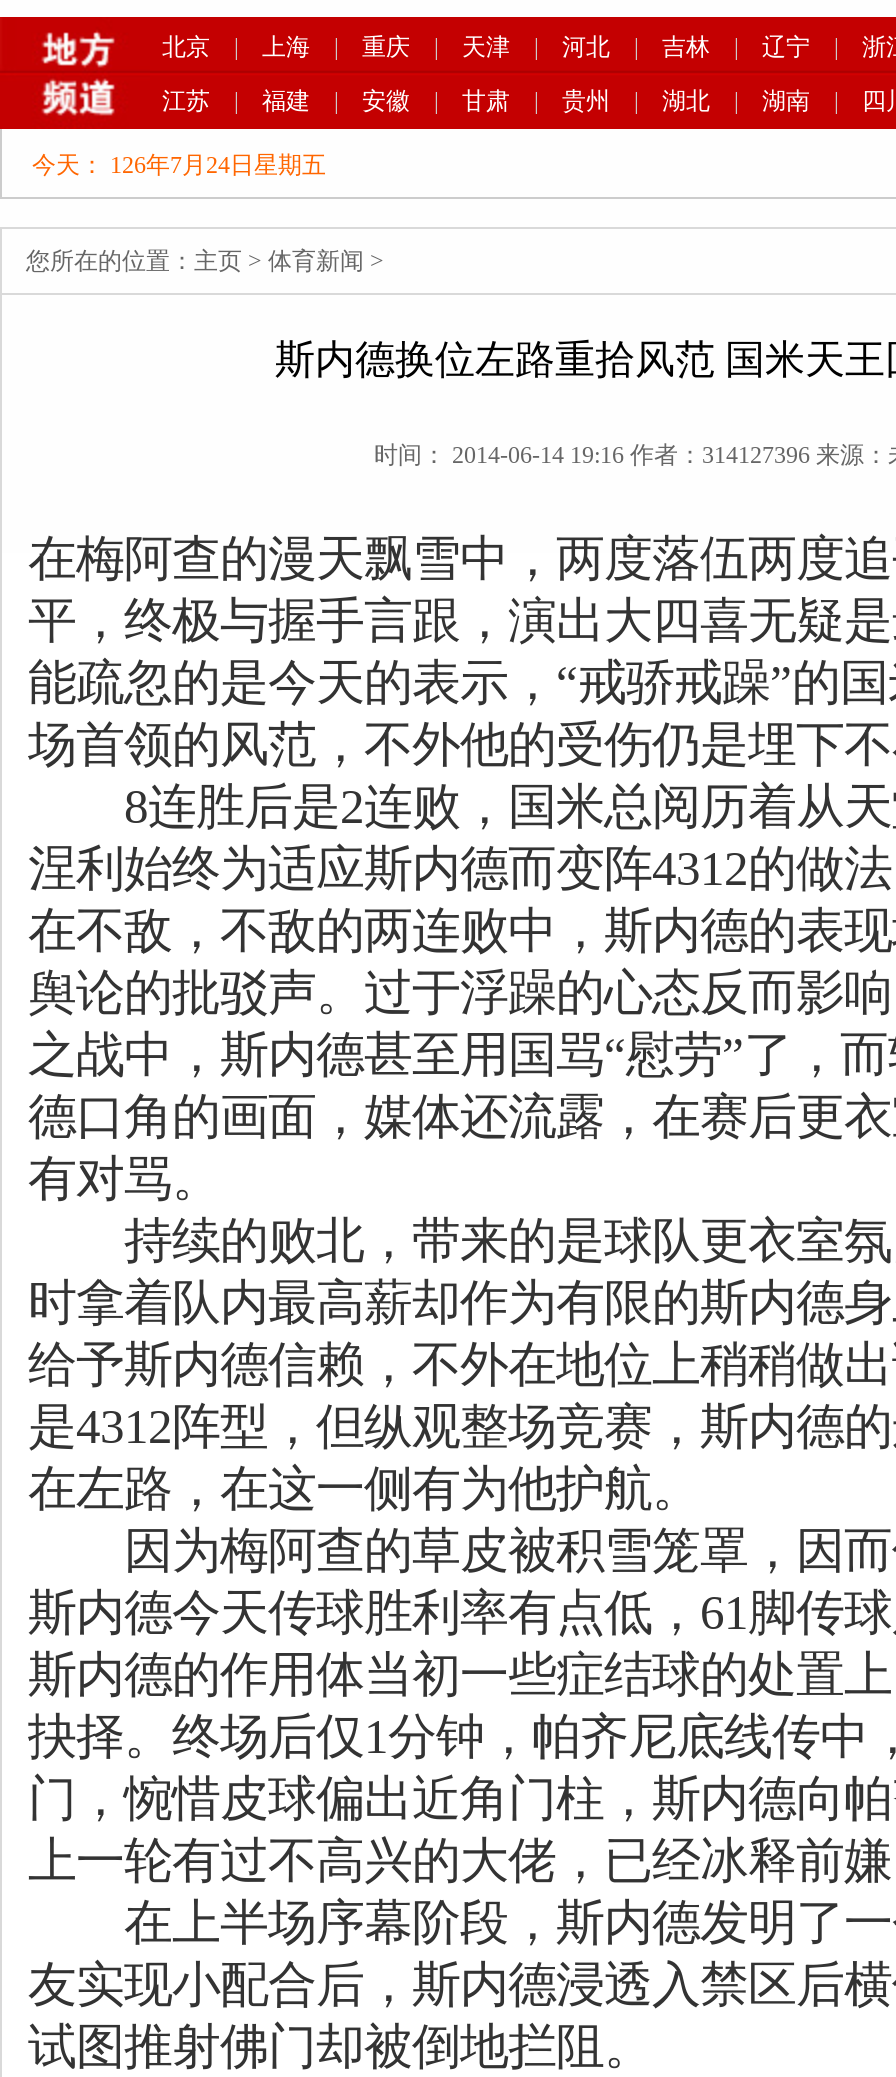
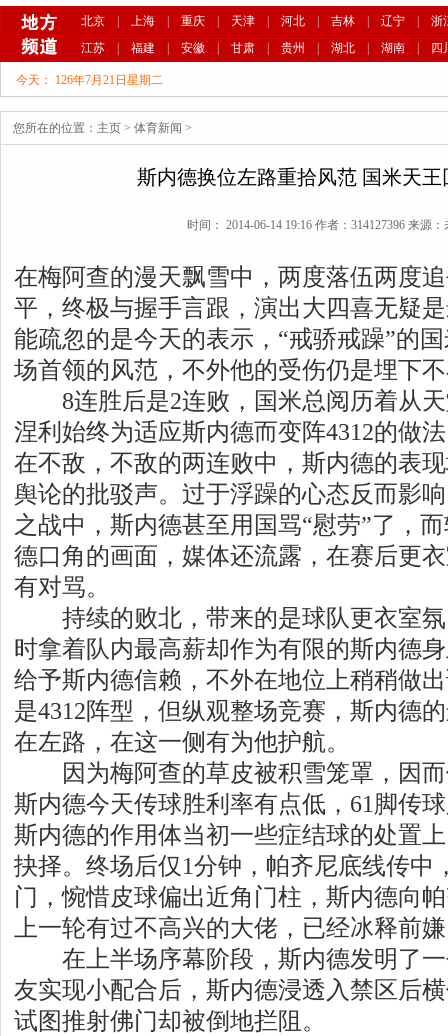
- 今天：126年7月24日星期五
+ 今天：126年7月21日星期二
